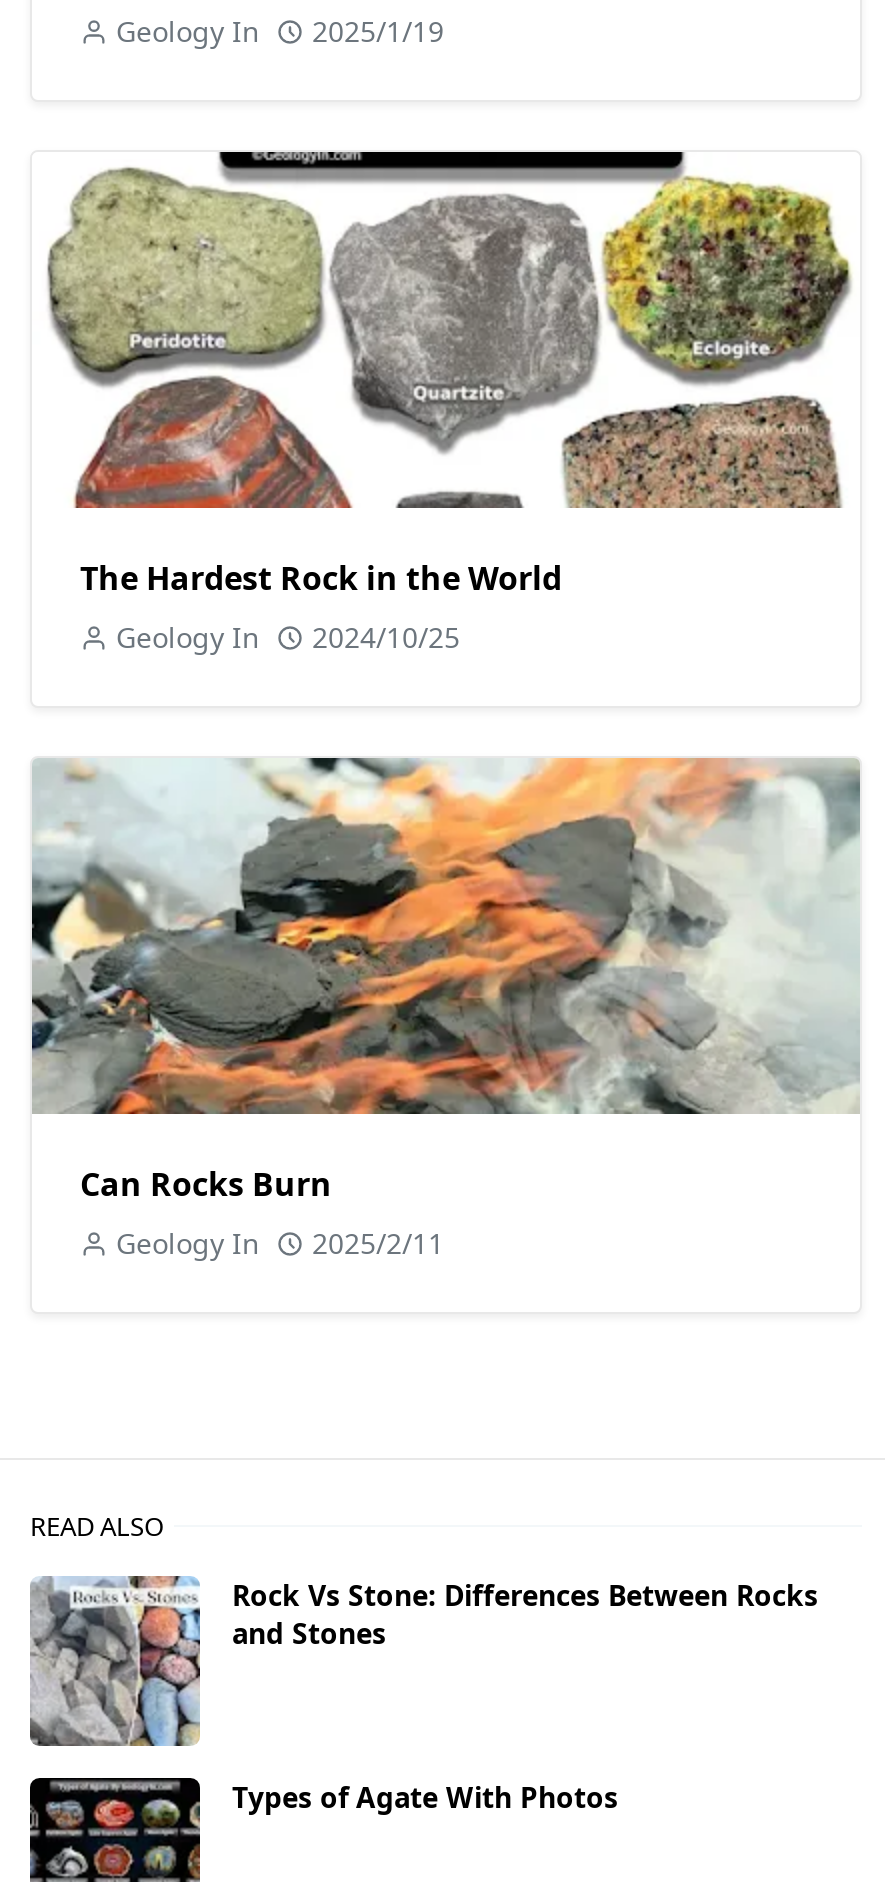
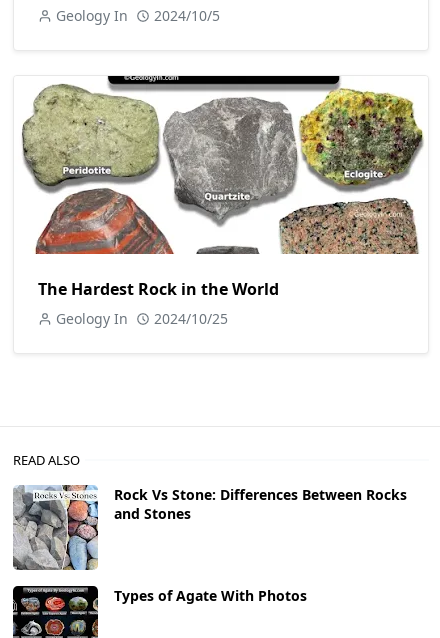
- Geology In 2025/1/19
+ Geology In 2024/10/5

- [image]
- Can Rocks Burn
- Geology In
- 2025/2/11
